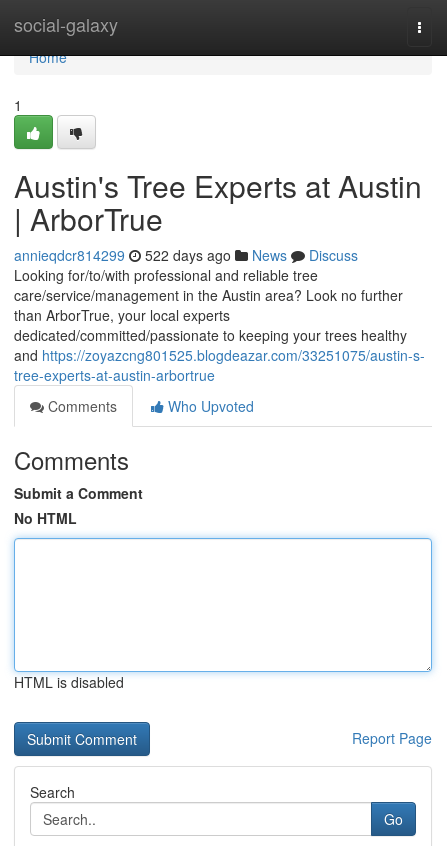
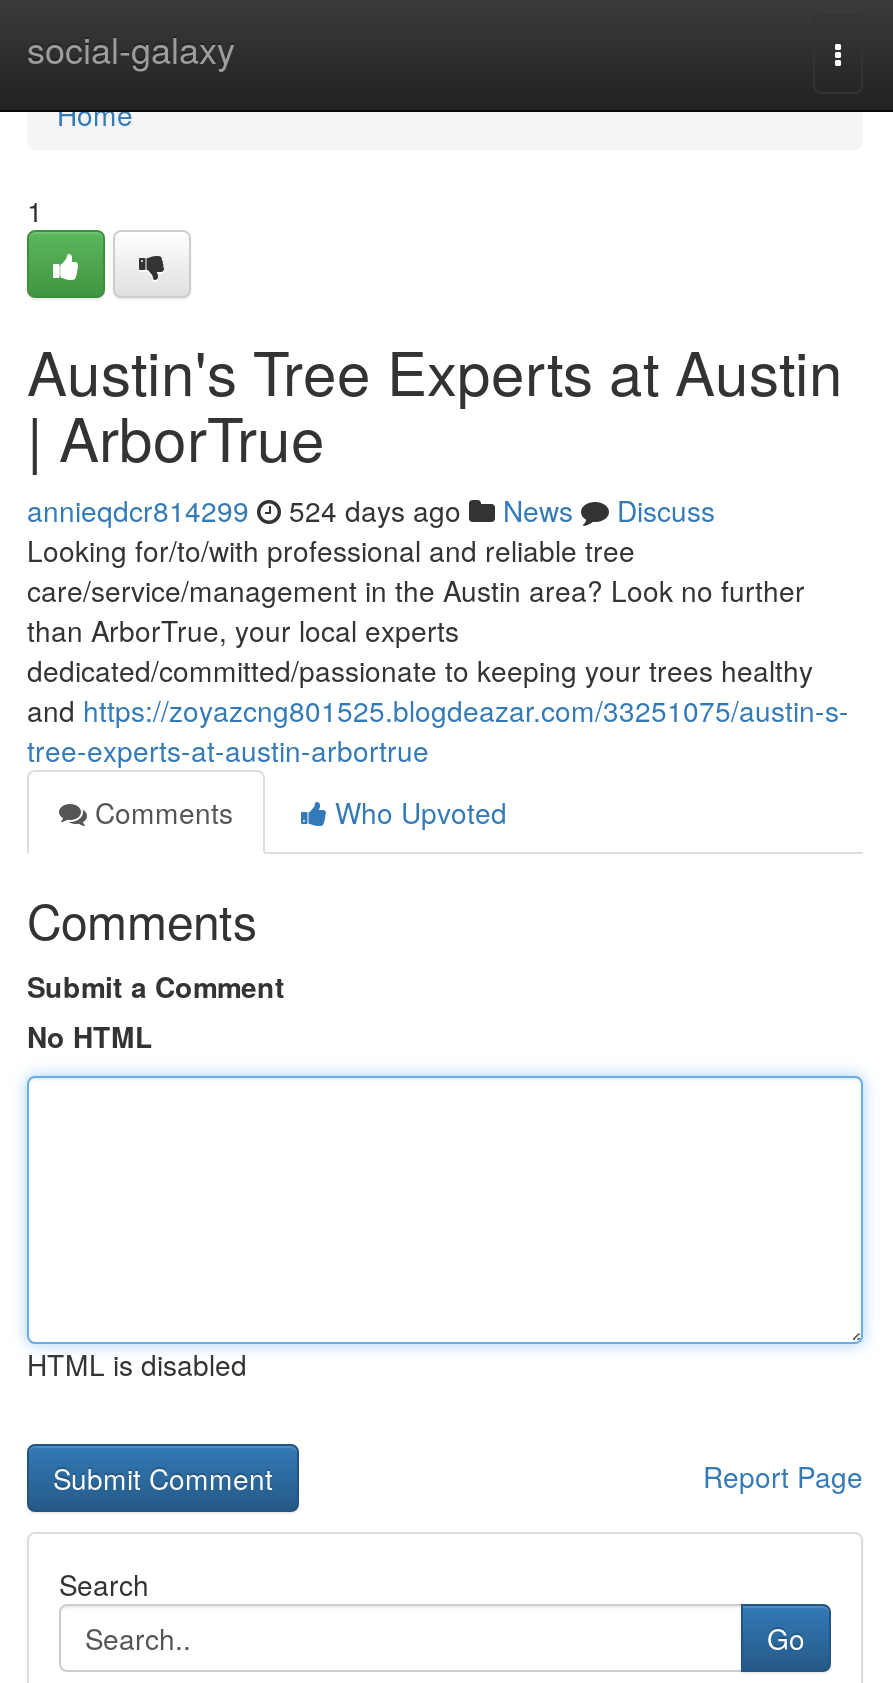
- annieqdcr814299 522 days ago News Discuss
+ annieqdcr814299 524 days ago News Discuss
